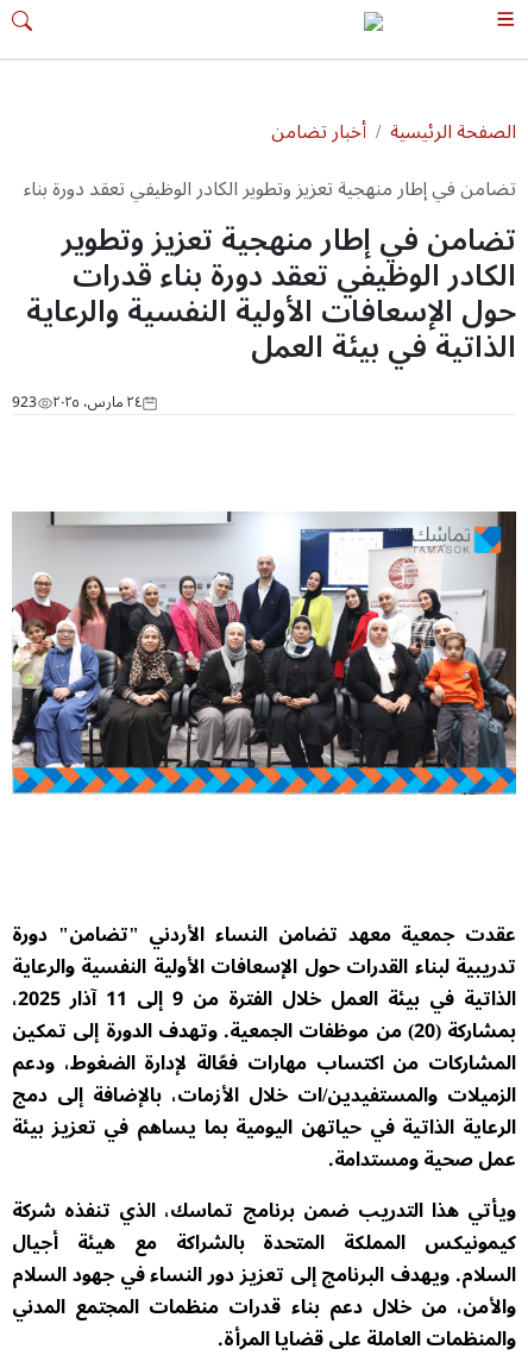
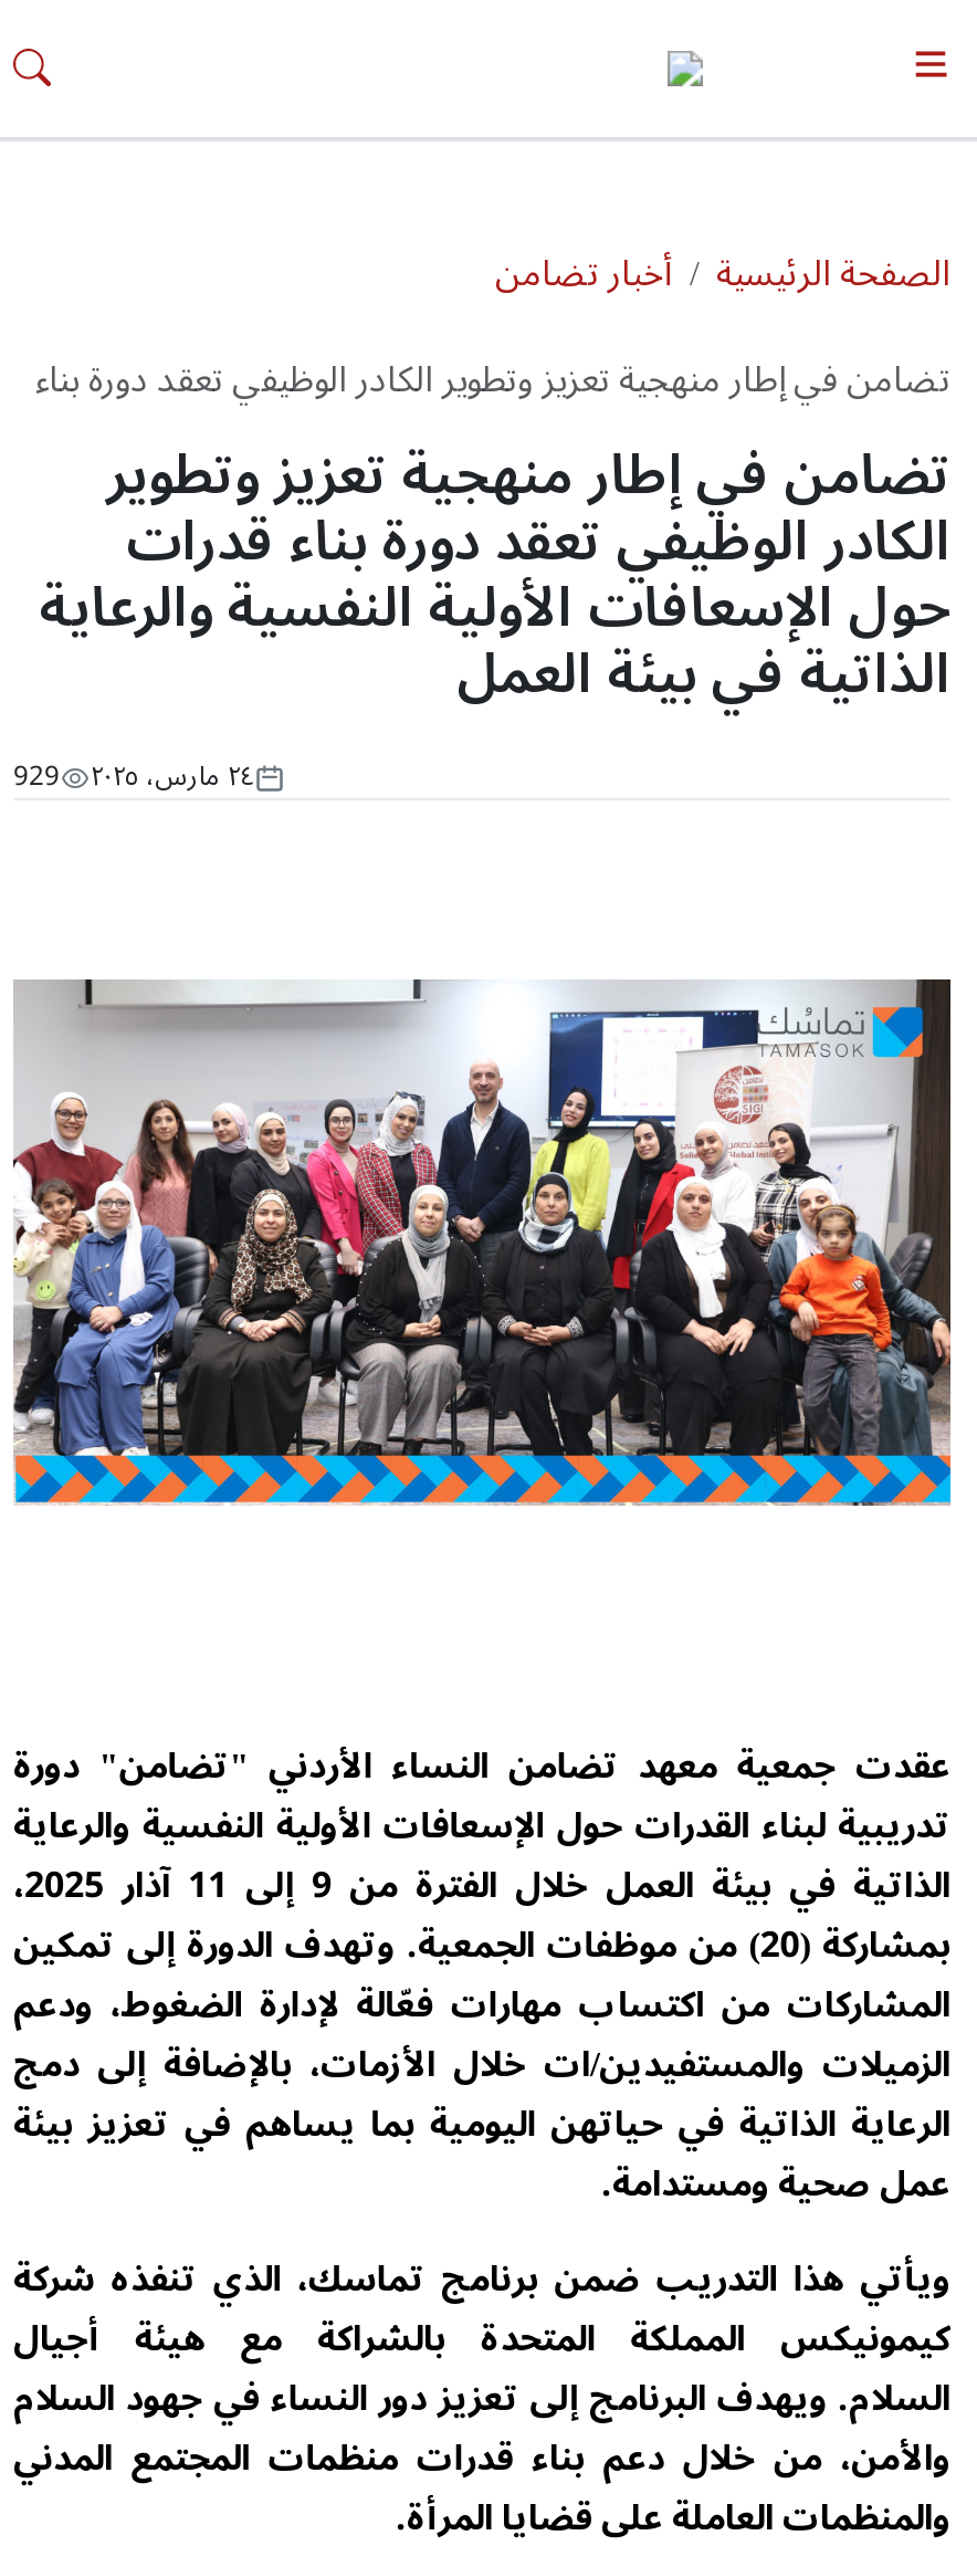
- 923
+ 929
